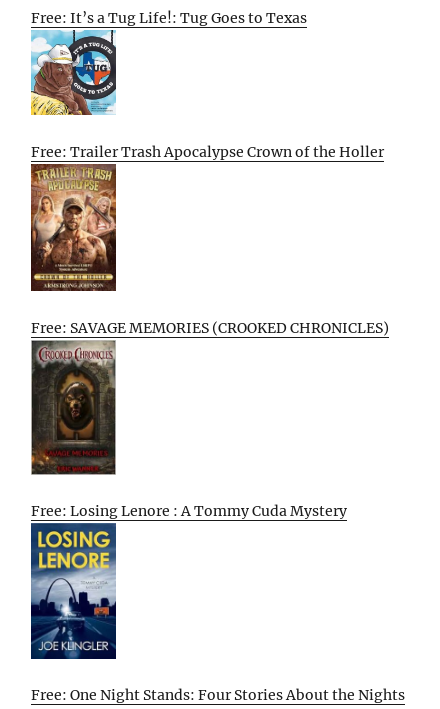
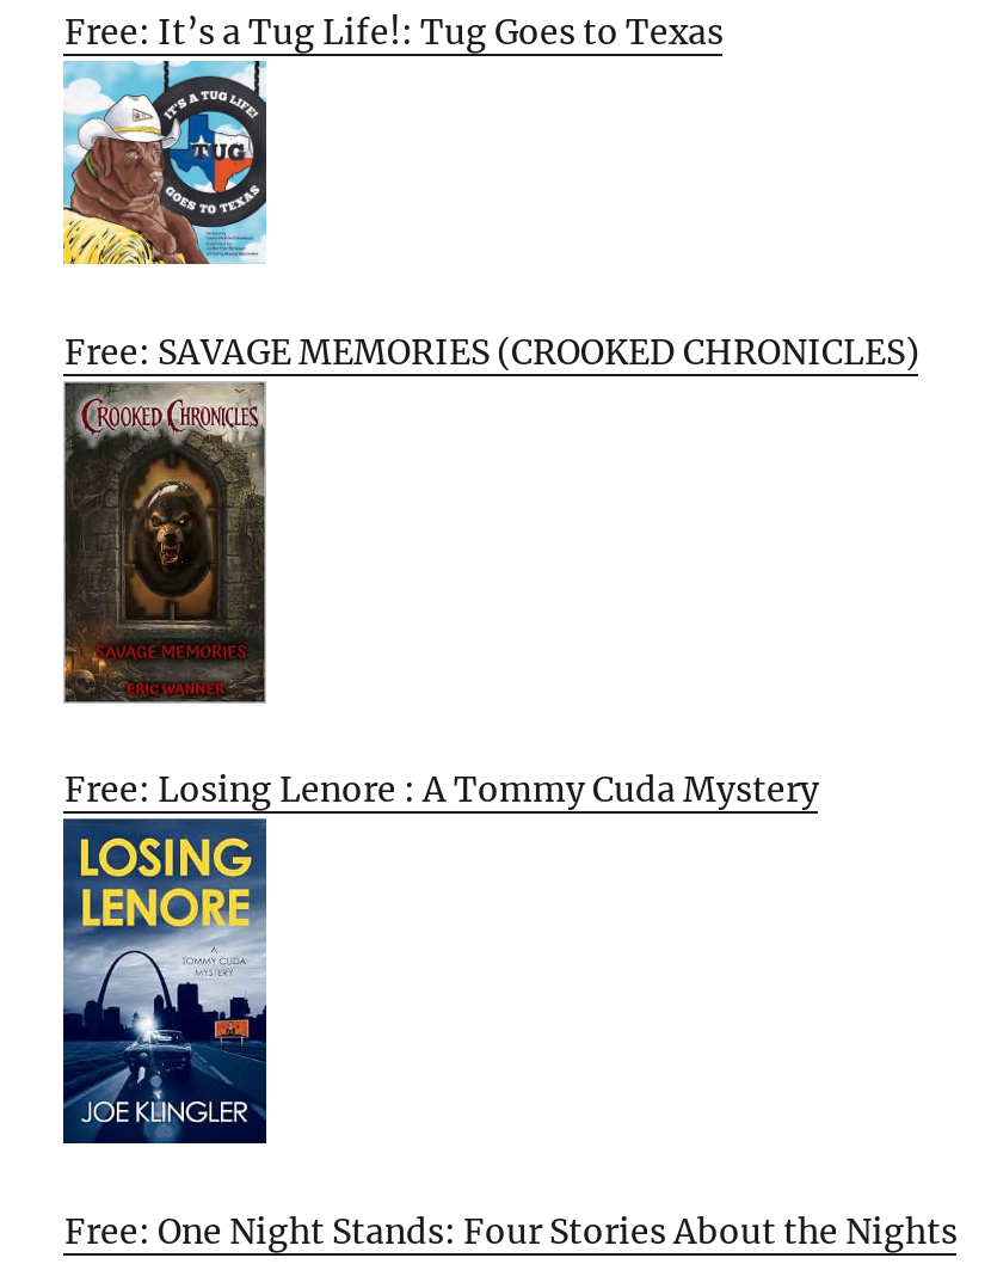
- Free: Trailer Trash Apocalypse Crown of the Holler

- [image]
